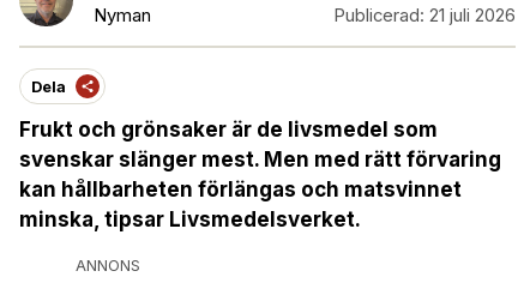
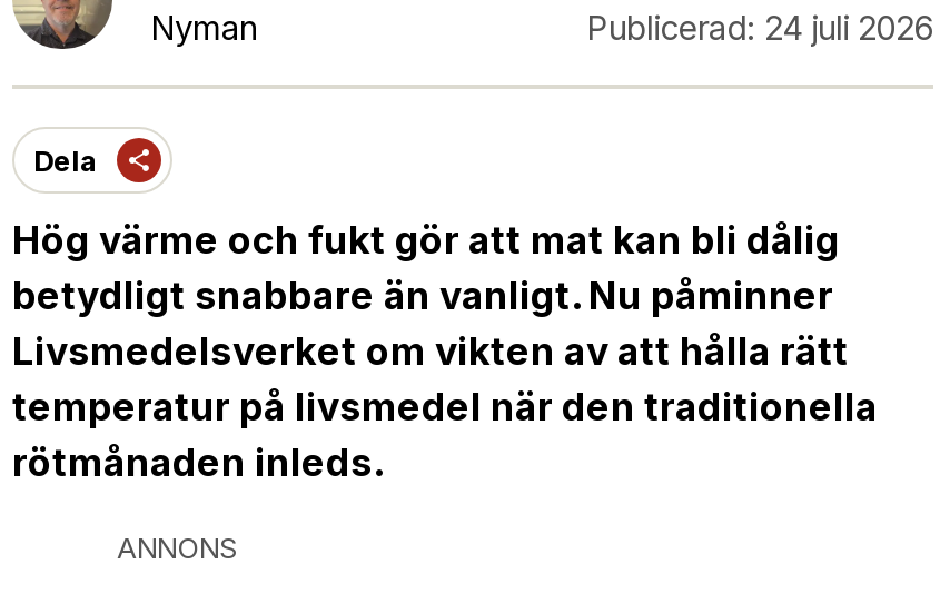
- Publicerad: 21 juli 2026
+ Publicerad: 24 juli 2026

- Frukt och grönsaker är de livsmedel som
- svenskar slänger mest. Men med rätt förvaring
- kan hållbarheten förlängas och matsvinnet
- minska, tipsar Livsmedelsverket.
+ Hög värme och fukt gör att mat kan bli dålig
+ betydligt snabbare än vanligt. Nu påminner
+ Livsmedelsverket om vikten av att hålla rätt
+ temperatur på livsmedel när den traditionella
+ rötmånaden inleds.
